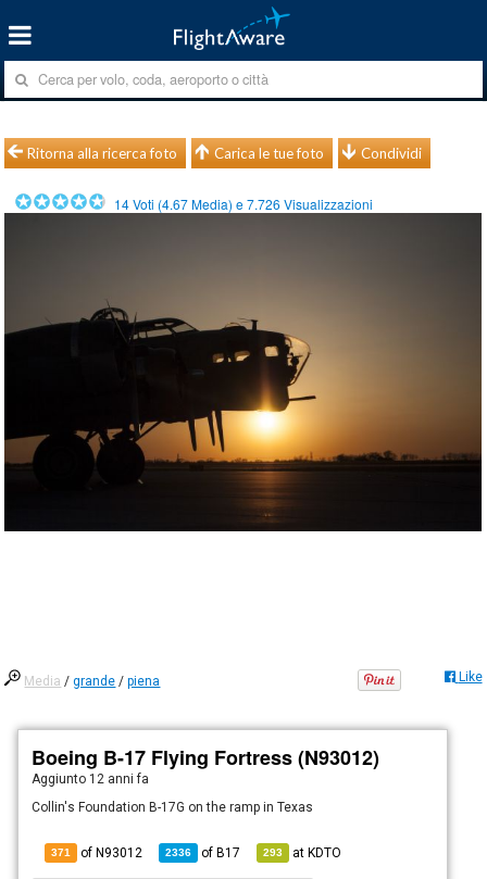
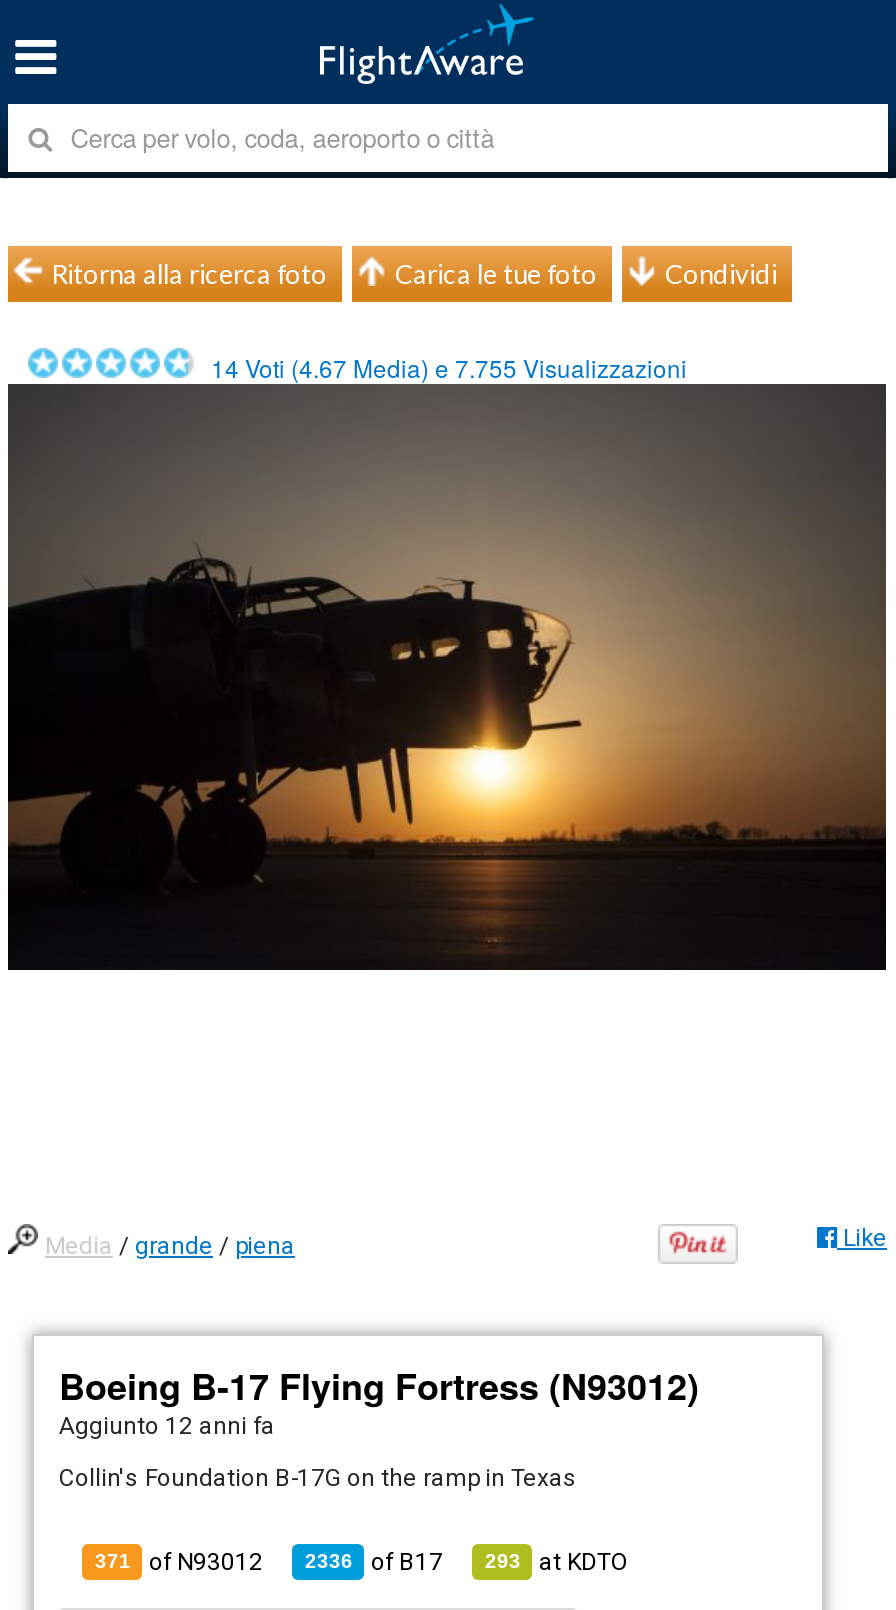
- 14 Voti (4.67 Media) e 7.726 Visualizzazioni
+ 14 Voti (4.67 Media) e 7.755 Visualizzazioni
